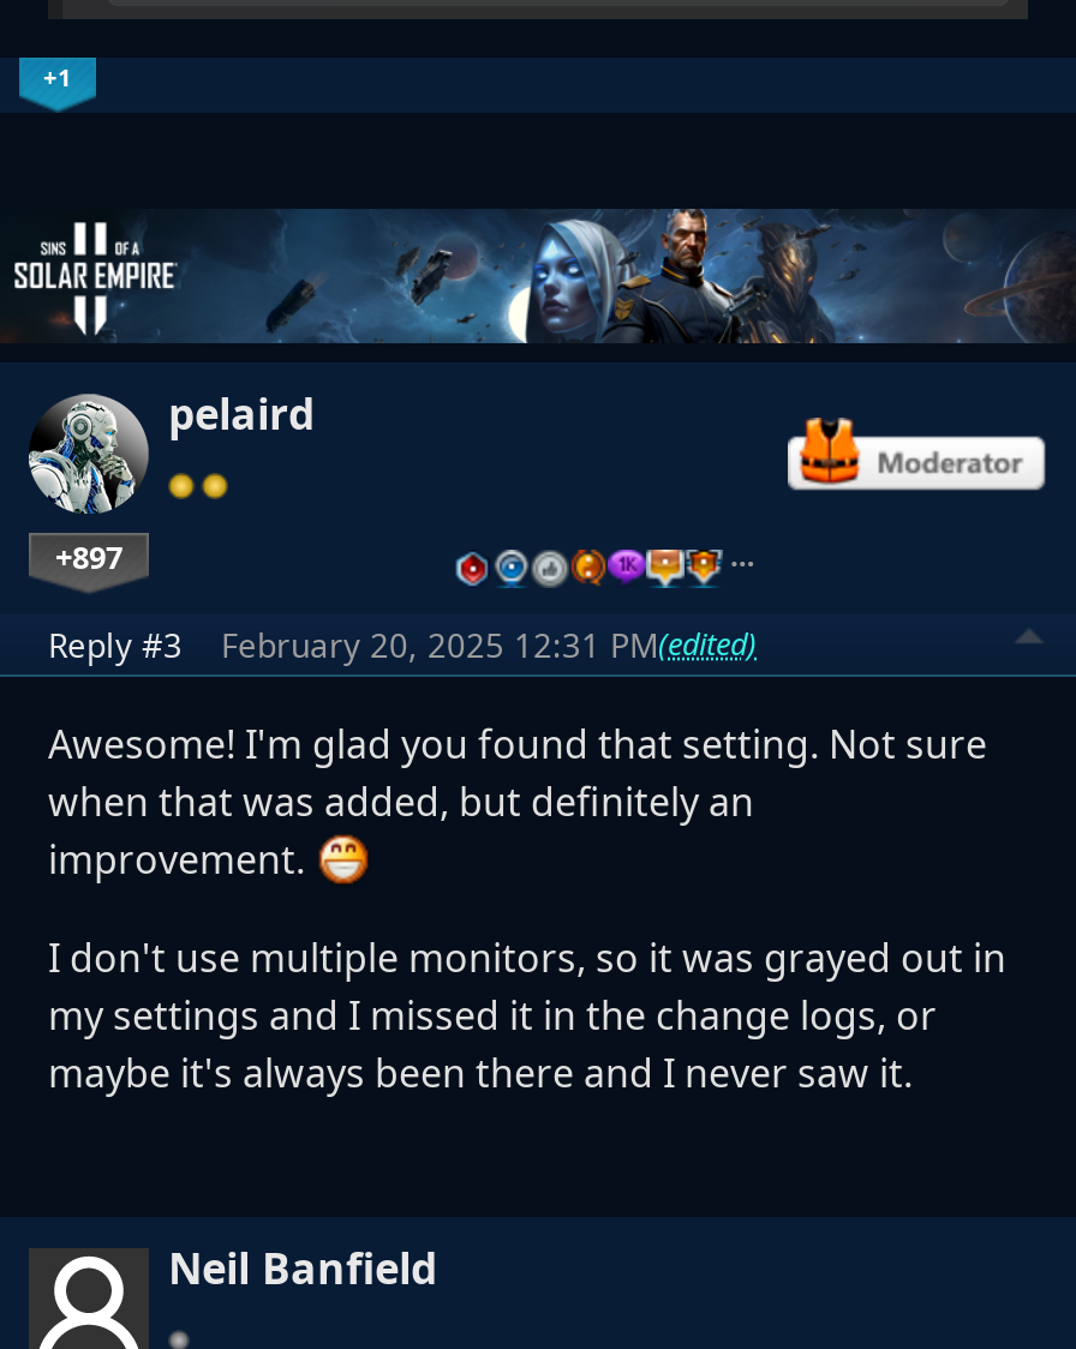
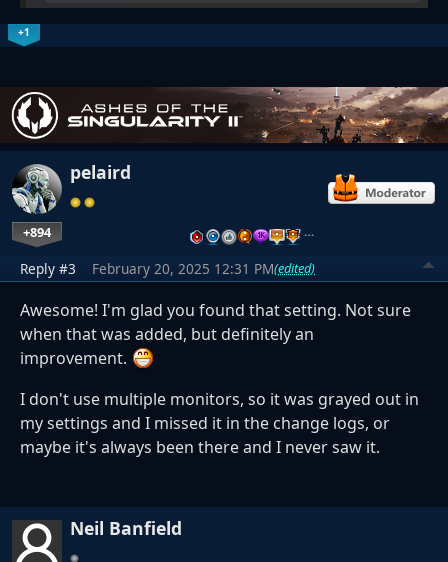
- [image]
+ [image]

- +897
+ +894
